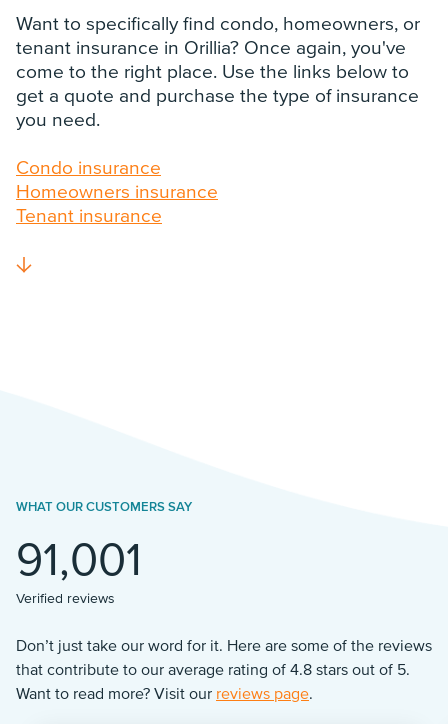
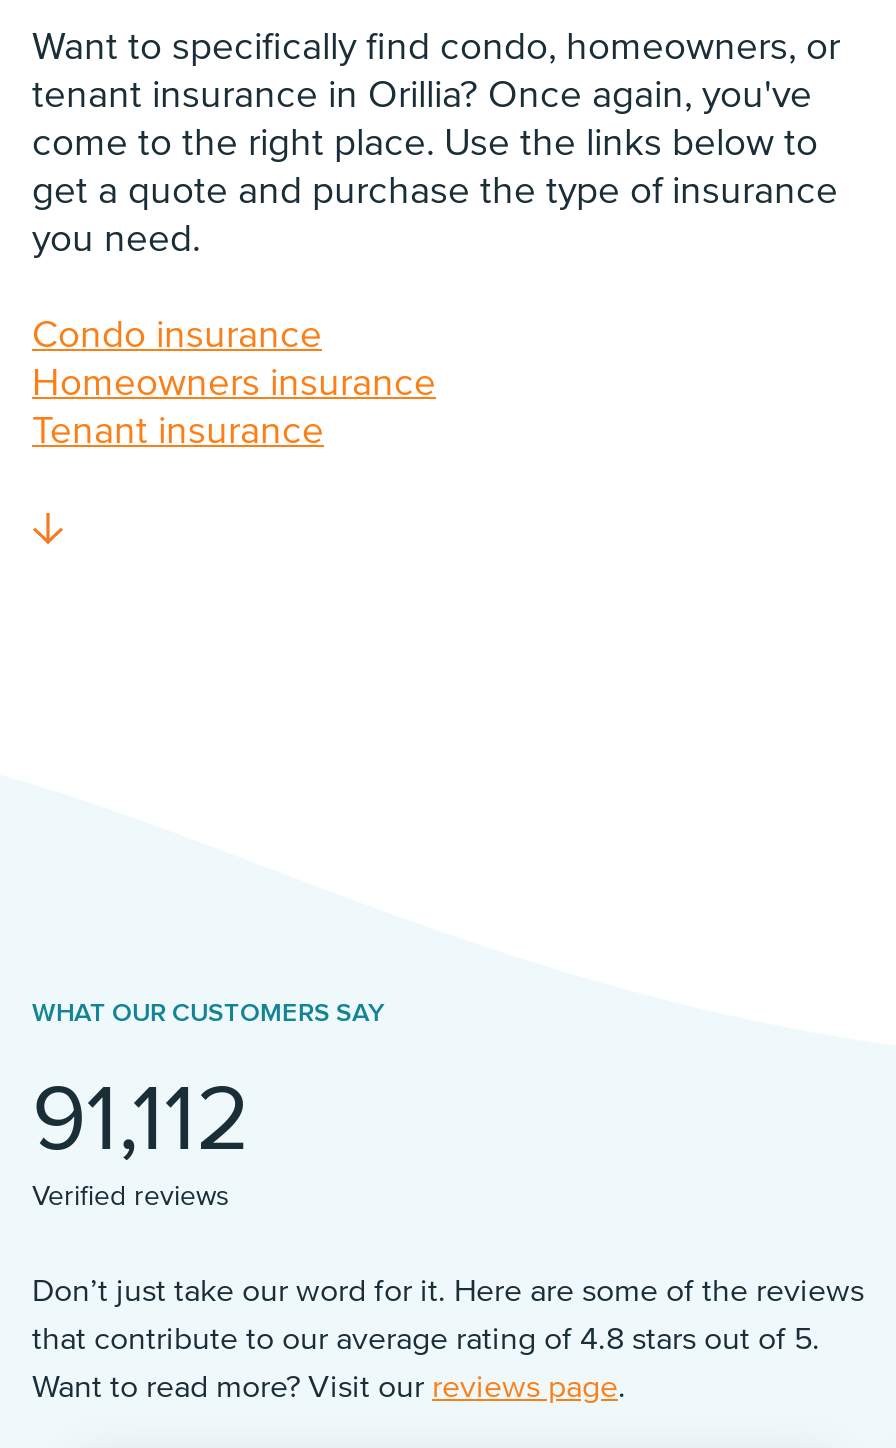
- 91,001
+ 91,112
